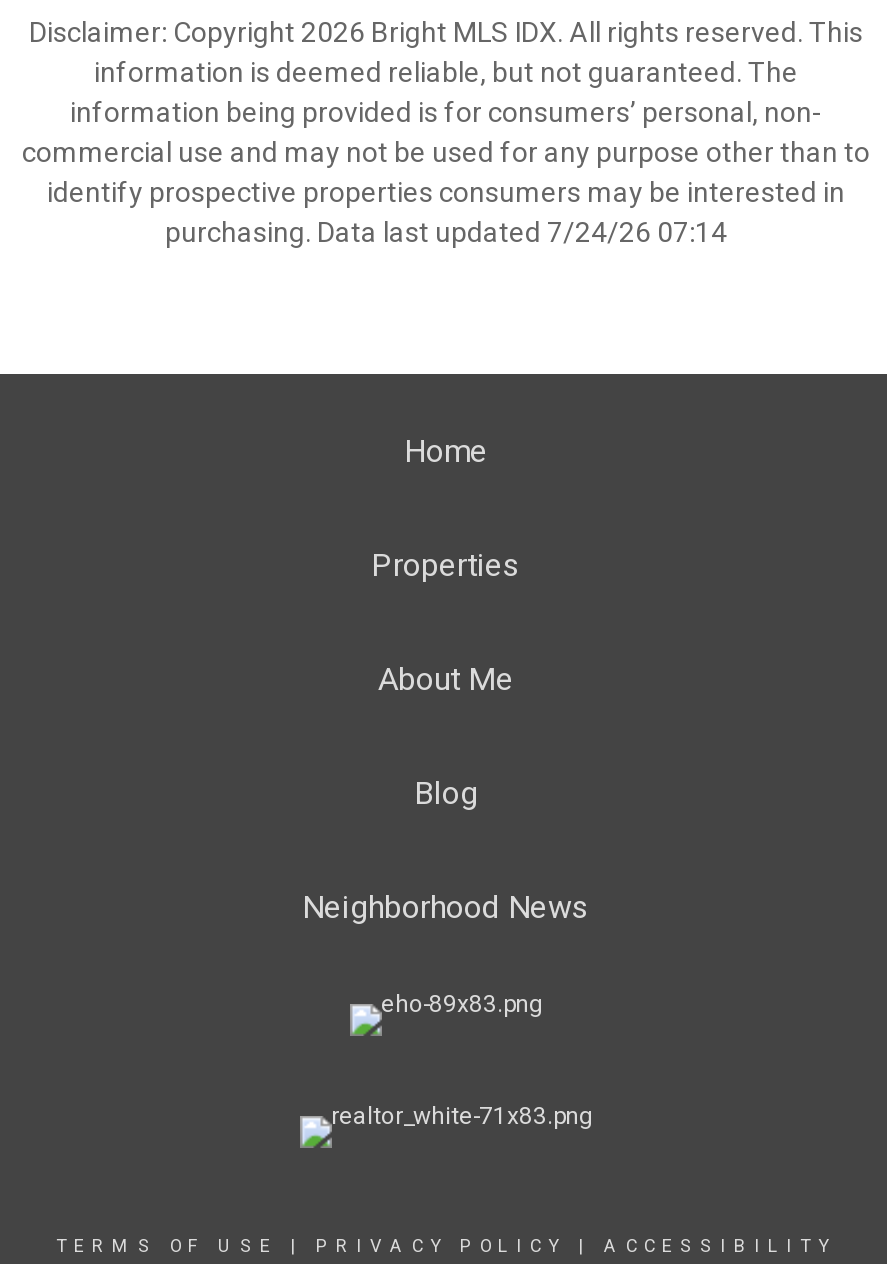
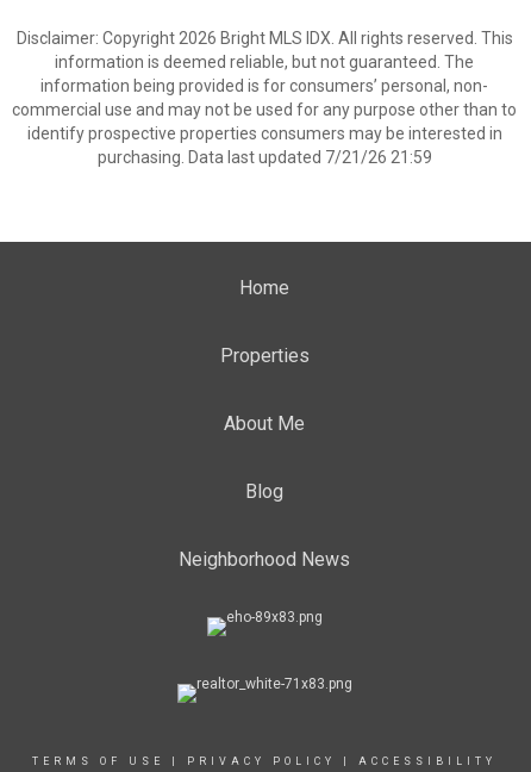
- purchasing. Data last updated 7/24/26 07:14
+ purchasing. Data last updated 7/21/26 21:59
